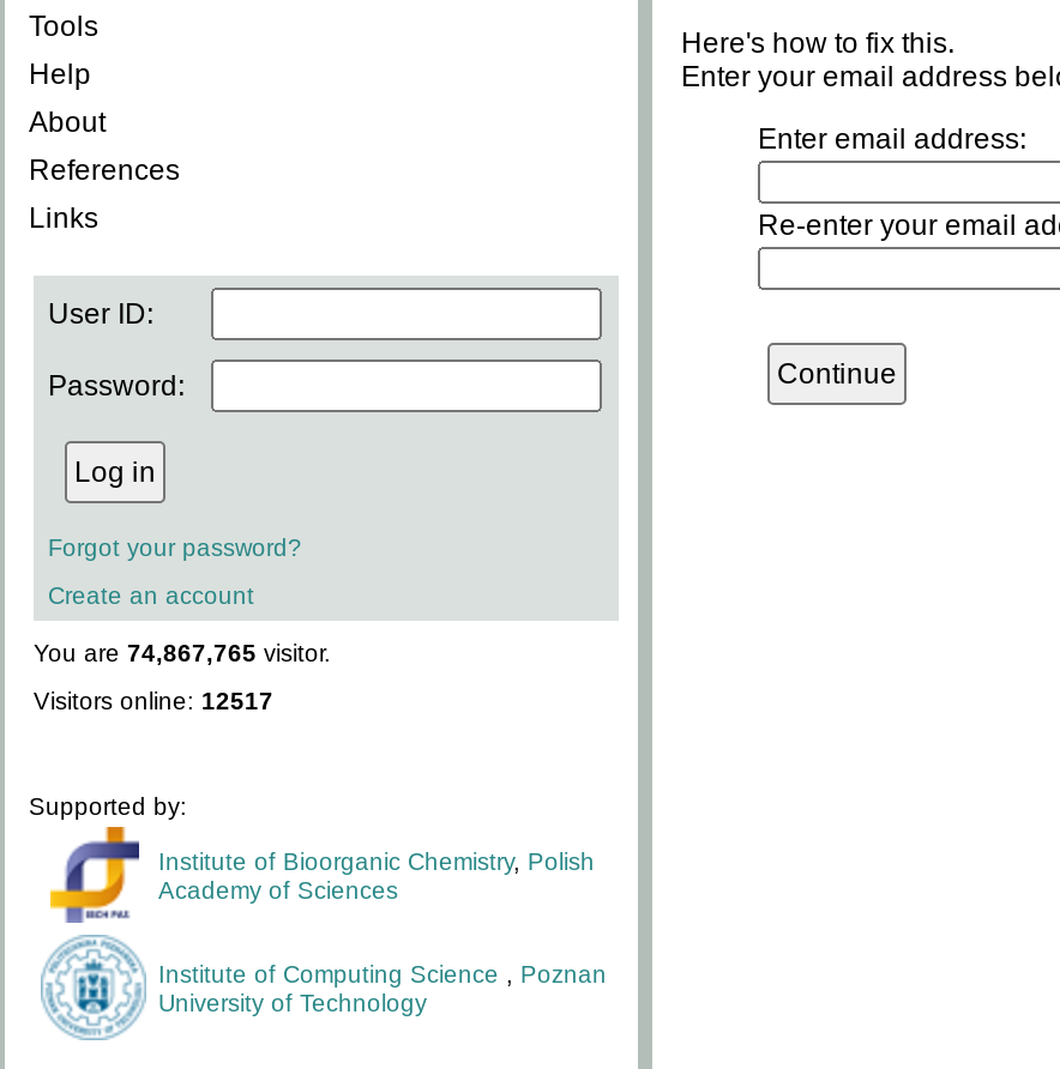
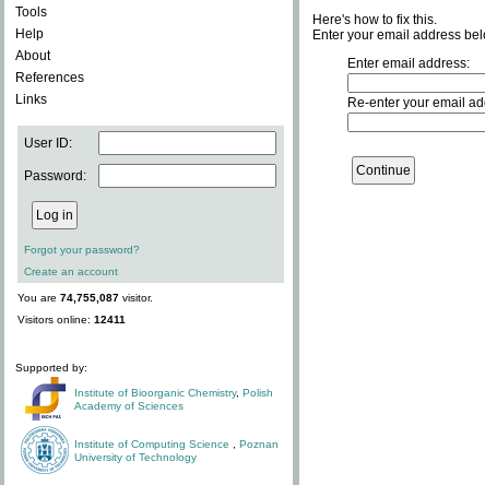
- You are 74,867,765 visitor.
+ You are 74,755,087 visitor.

- Visitors online: 12517
+ Visitors online: 12411
